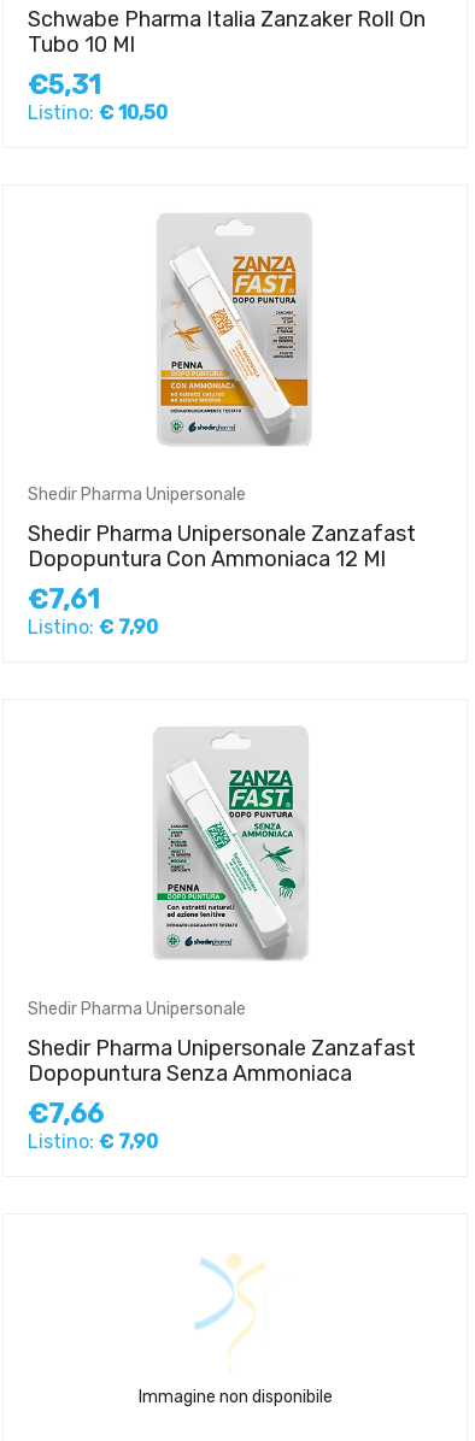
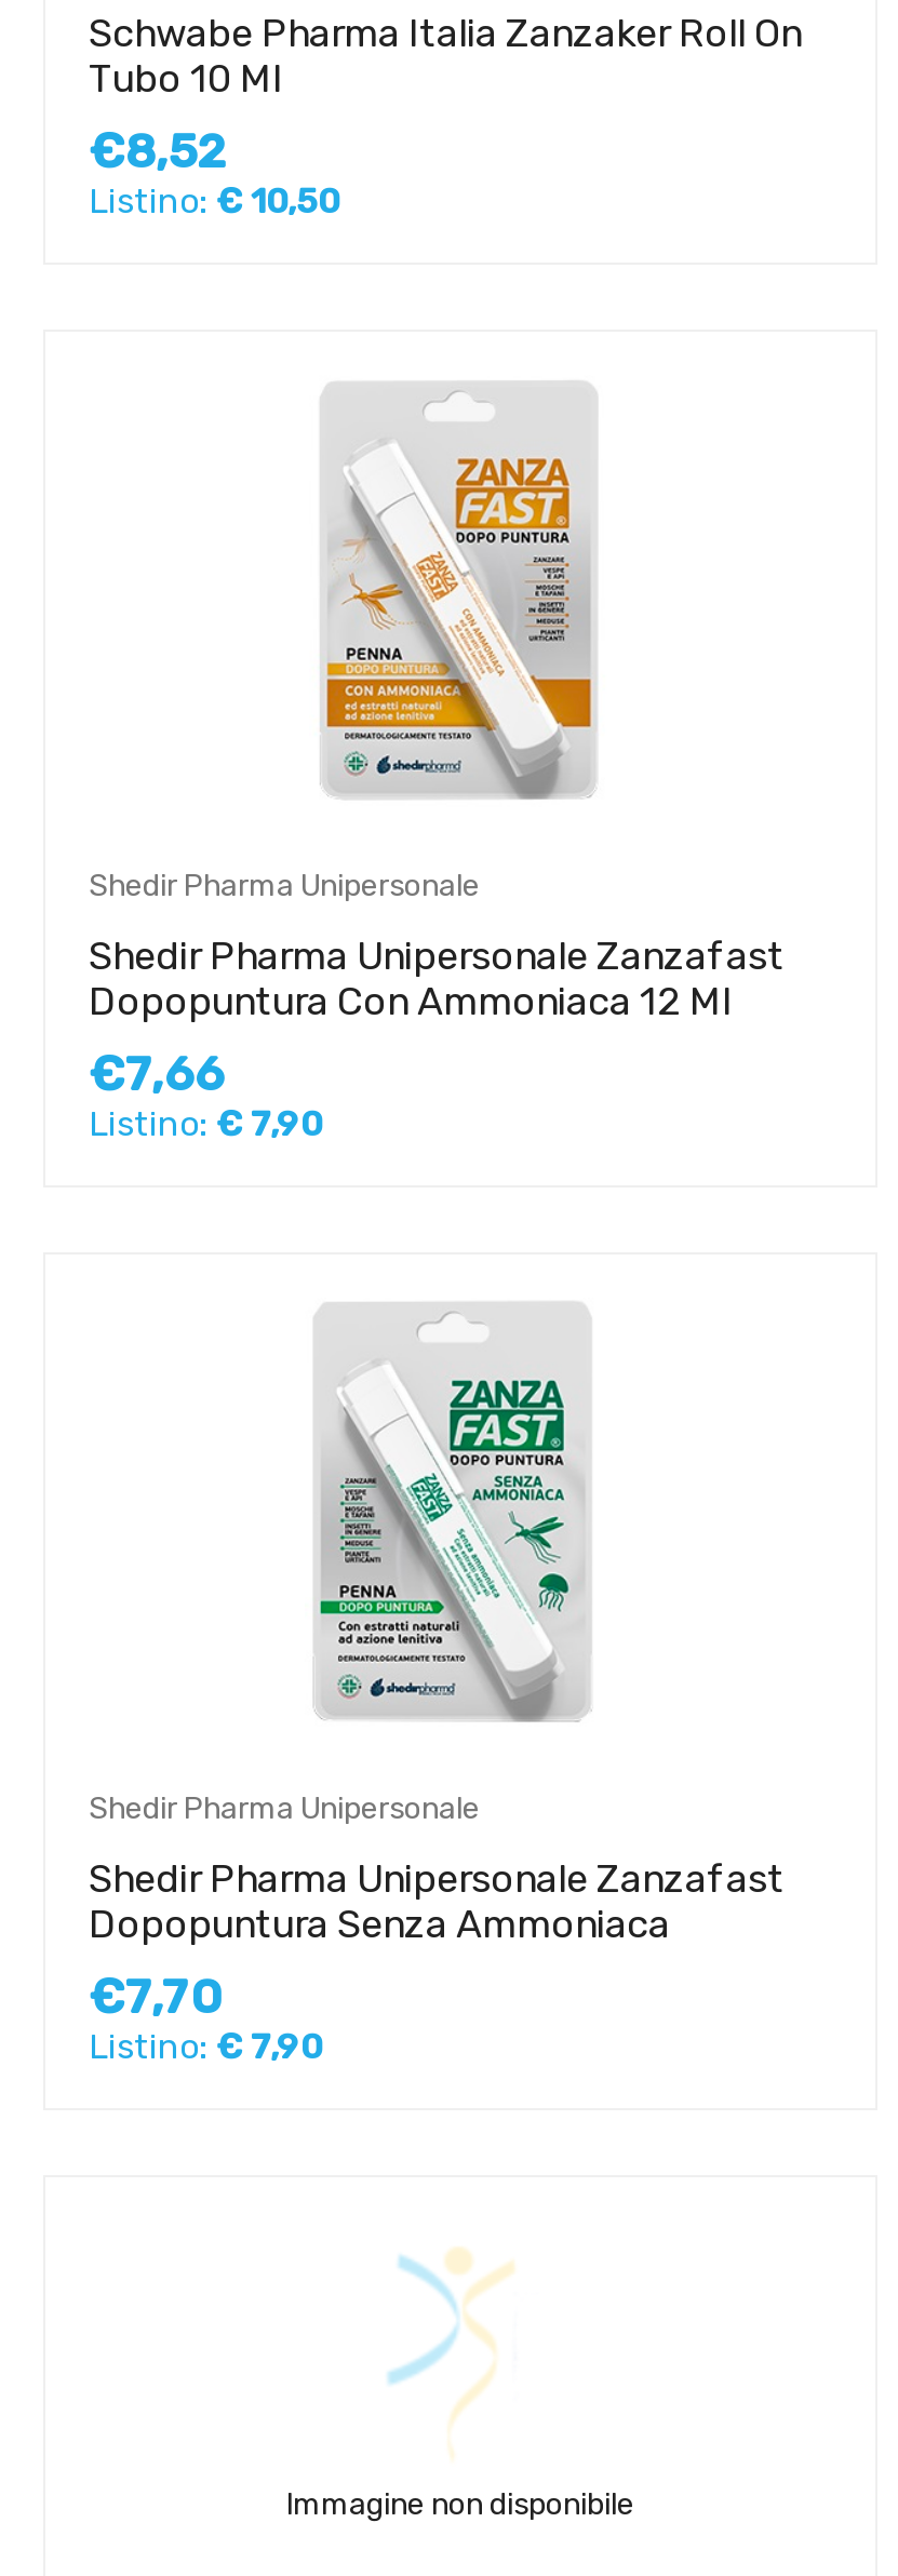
- €5,31
+ €8,52

- €7,61
+ €7,66

- €7,66
+ €7,70
